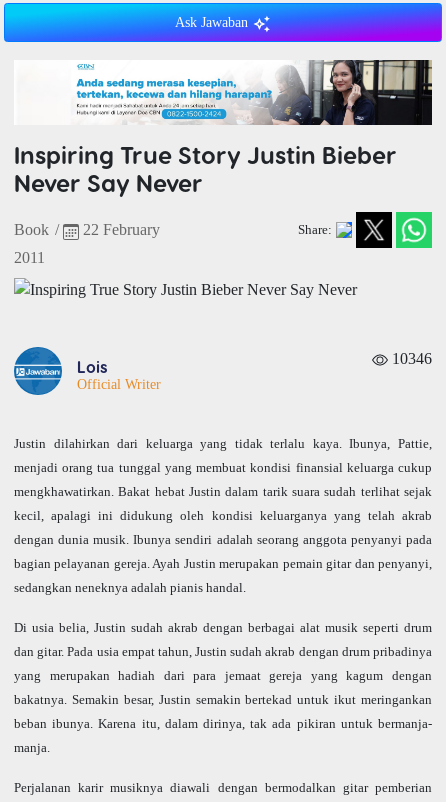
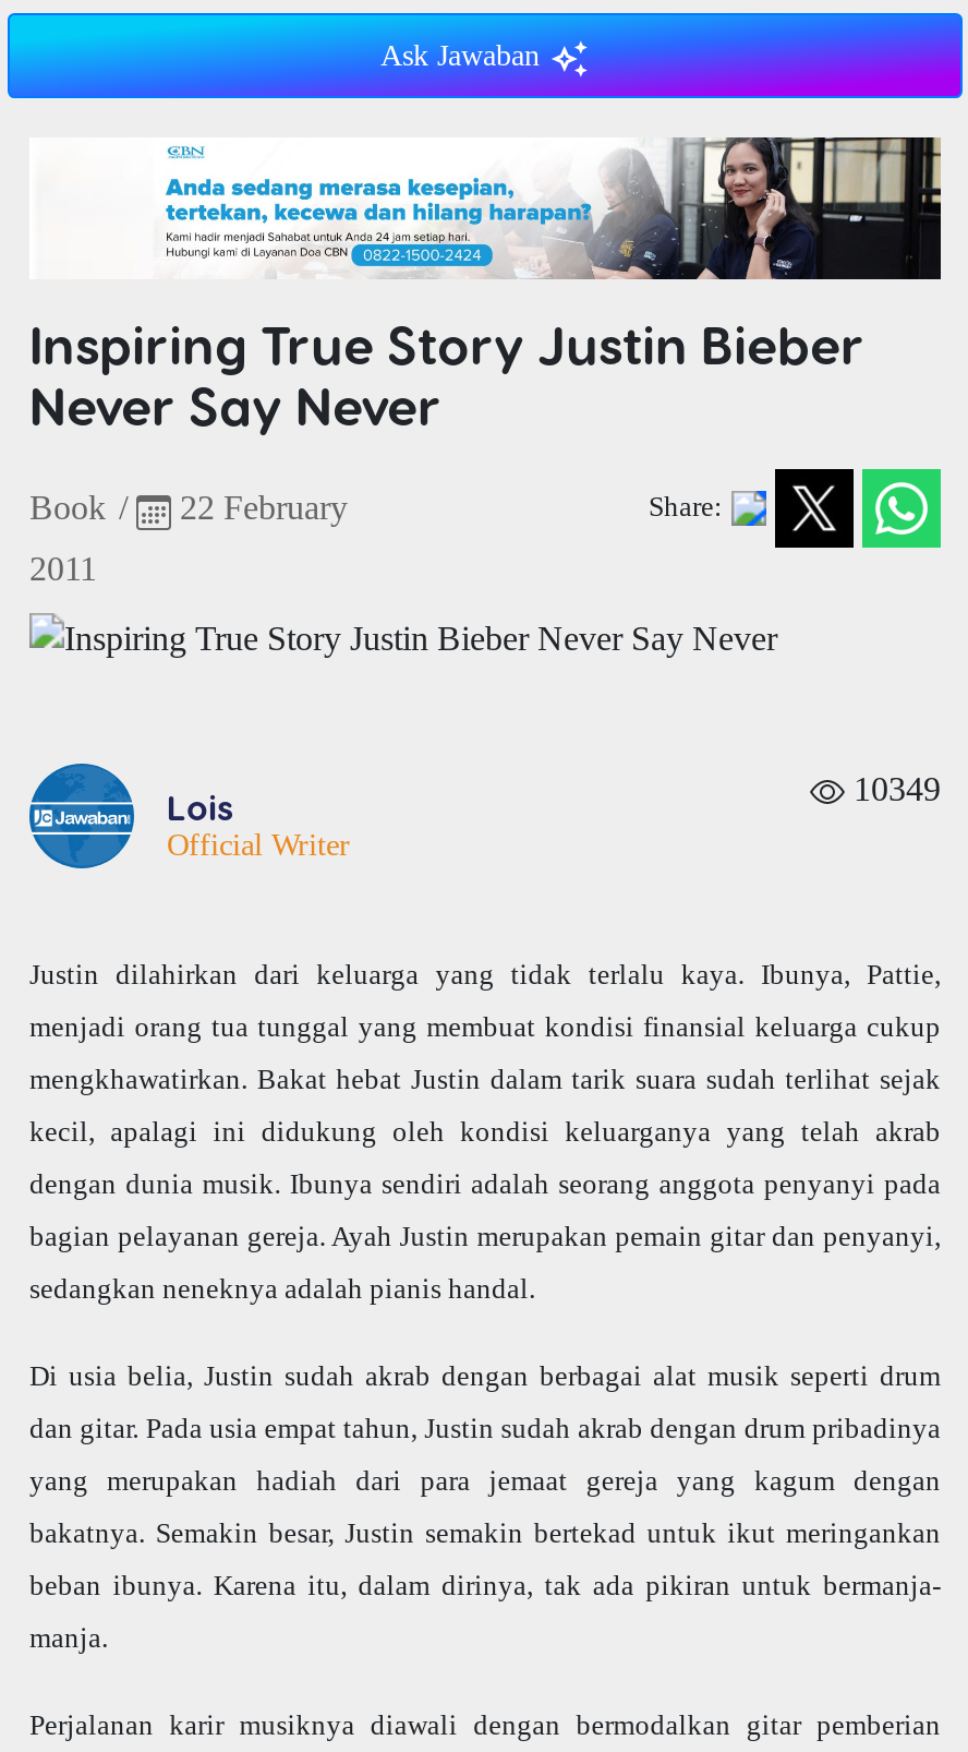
- 10346
+ 10349
